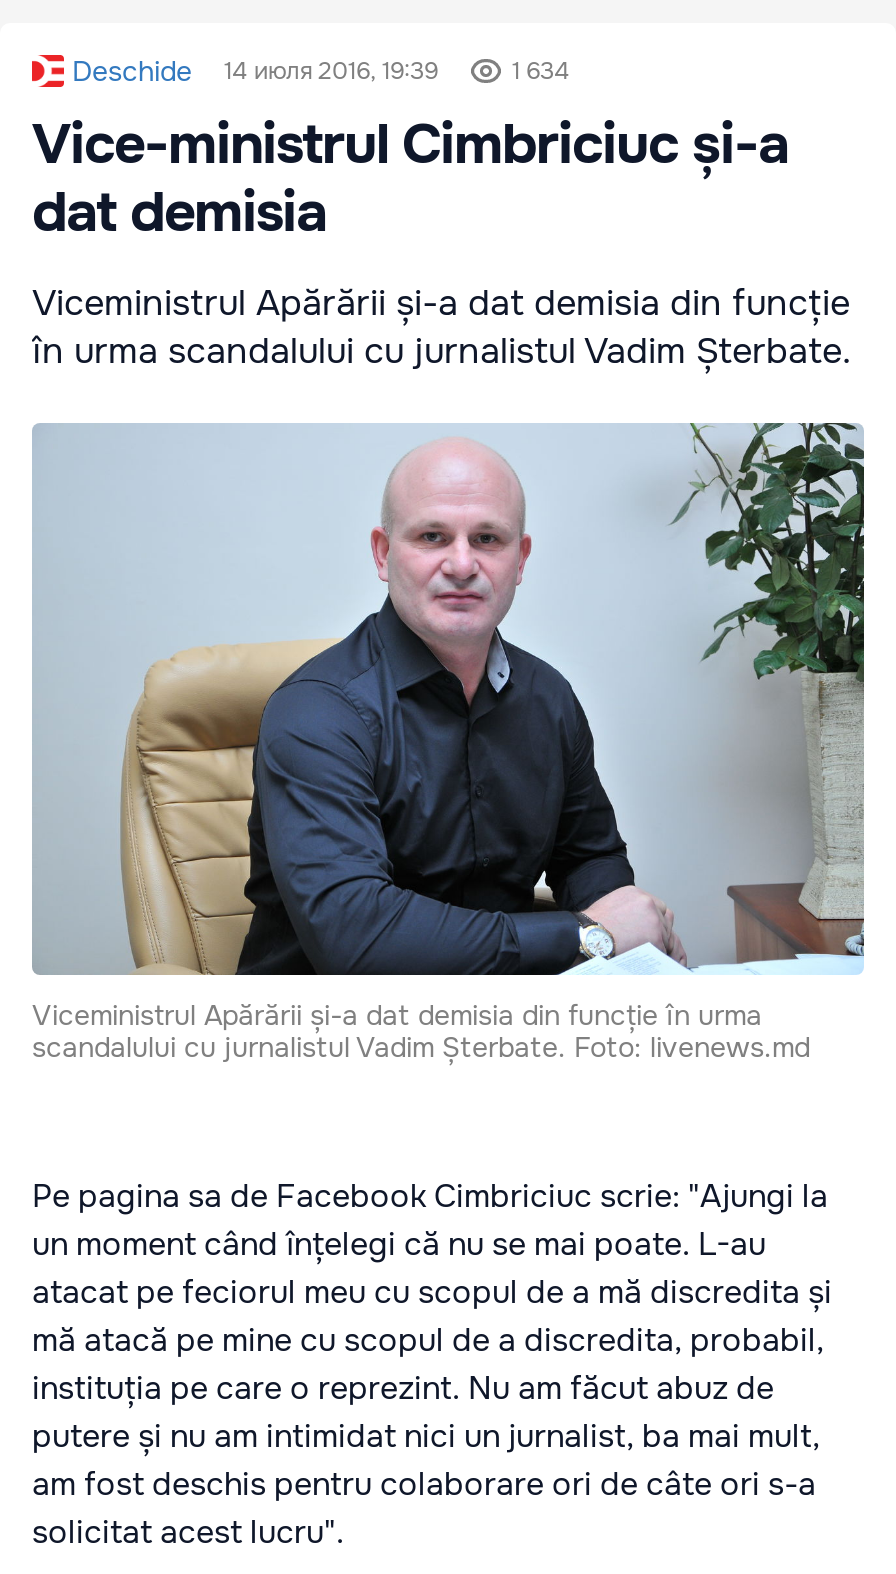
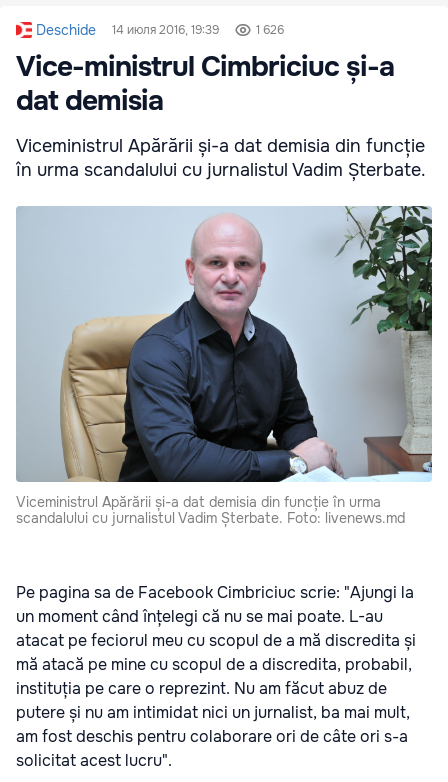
- 1 634
+ 1 626
